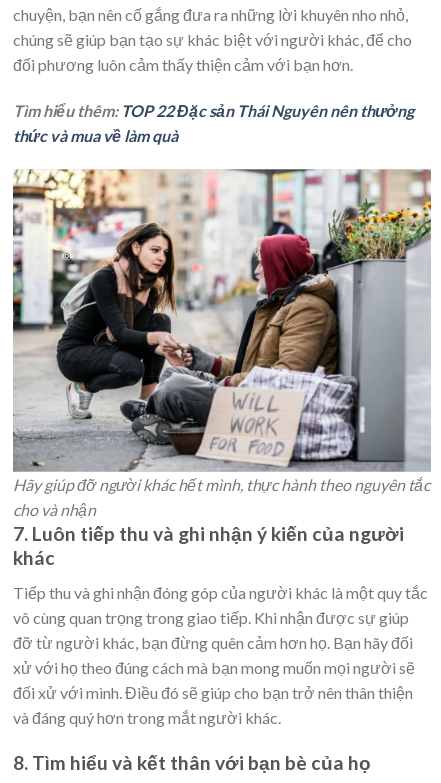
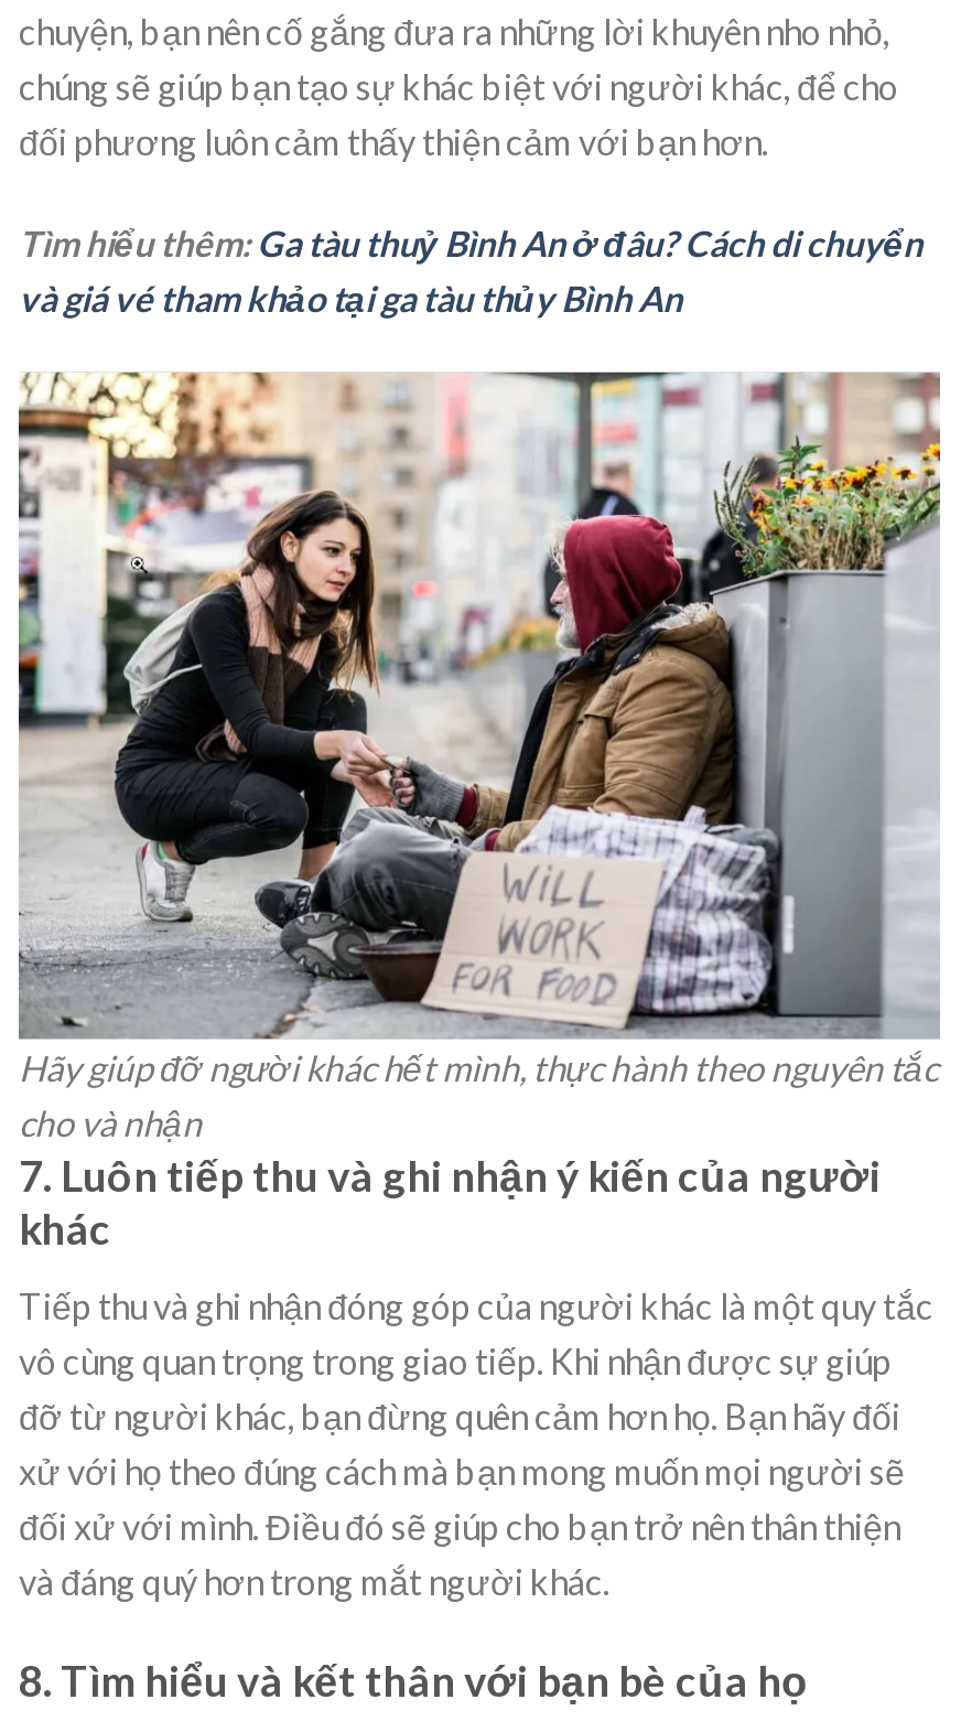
- Tìm hiểu thêm: TOP 22 Đặc sản Thái Nguyên nên thưởng
- thức và mua về làm quà
+ Tìm hiểu thêm: Ga tàu thuỷ Bình An ở đâu? Cách di chuyển
+ và giá vé tham khảo tại ga tàu thủy Bình An
